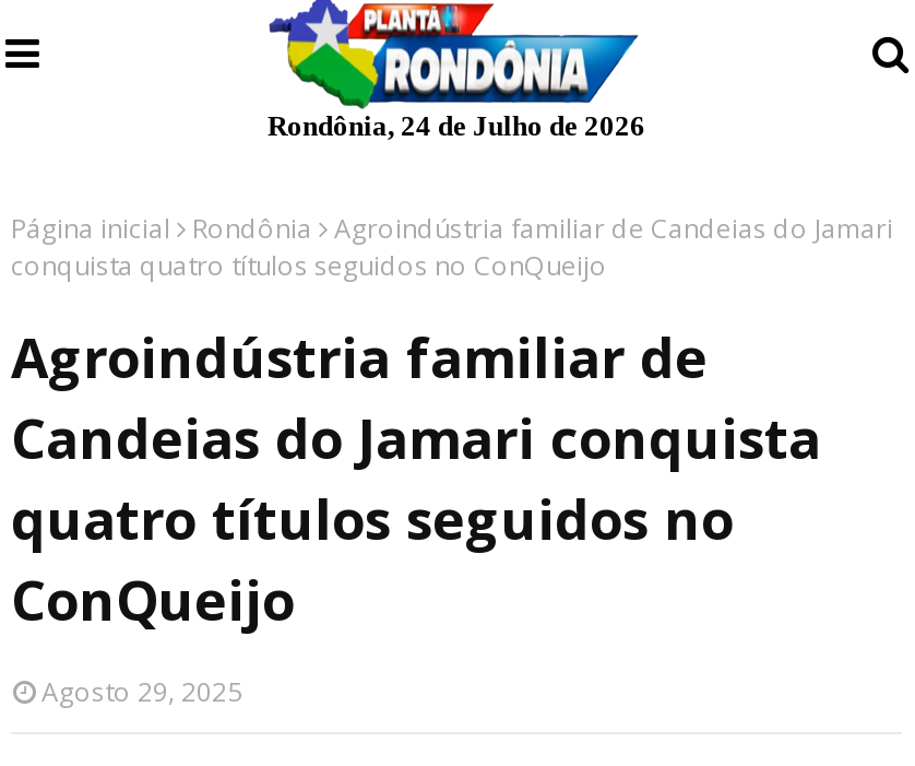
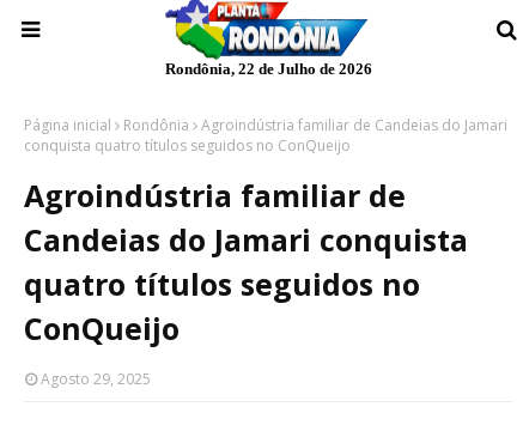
- Rondônia, 24 de Julho de 2026
+ Rondônia, 22 de Julho de 2026
